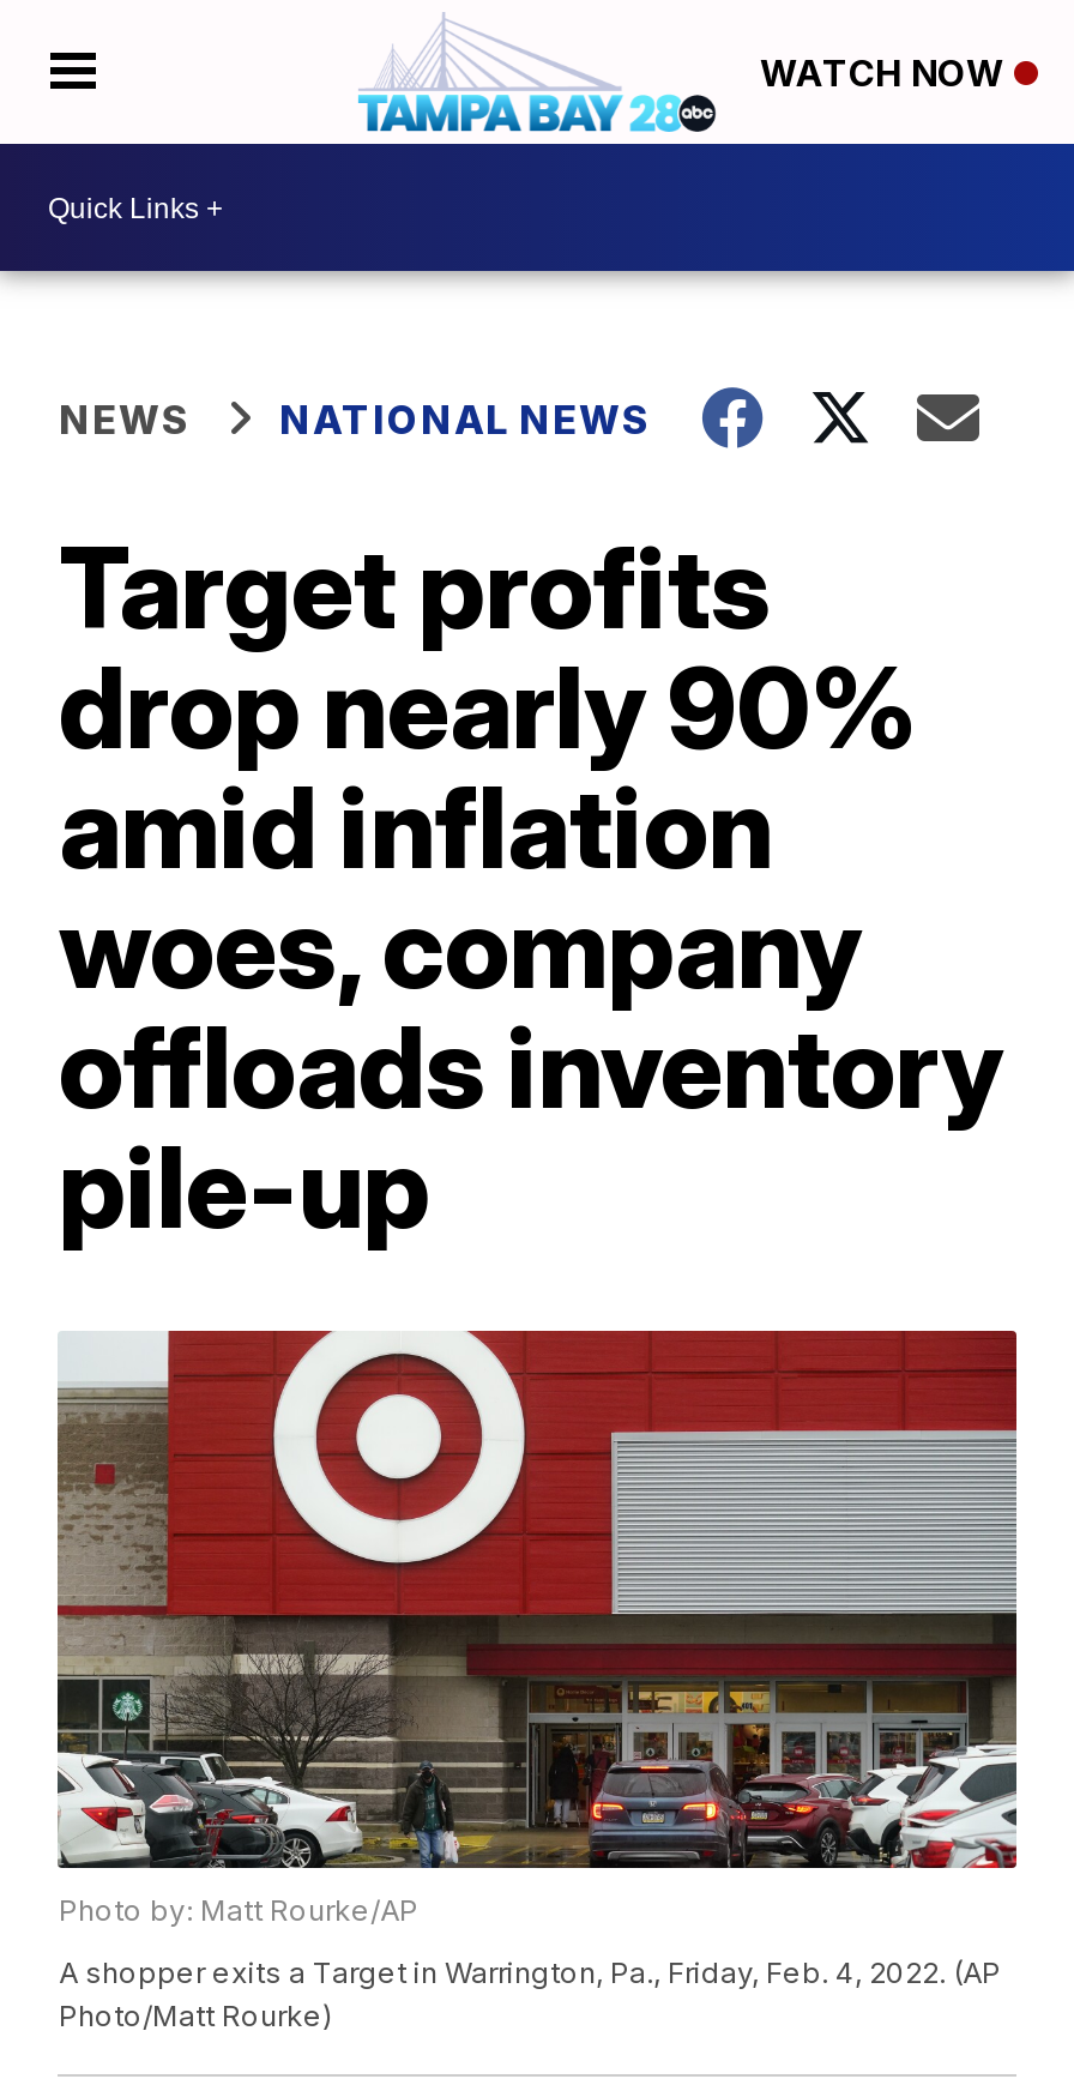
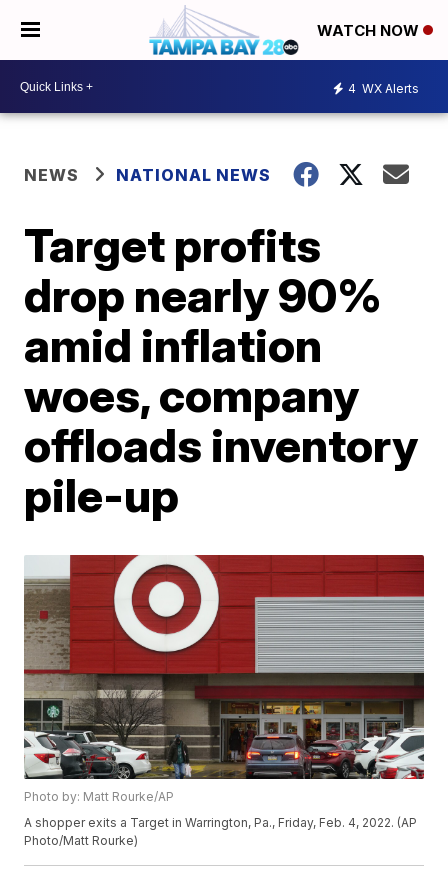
+ 4 WX Alerts
